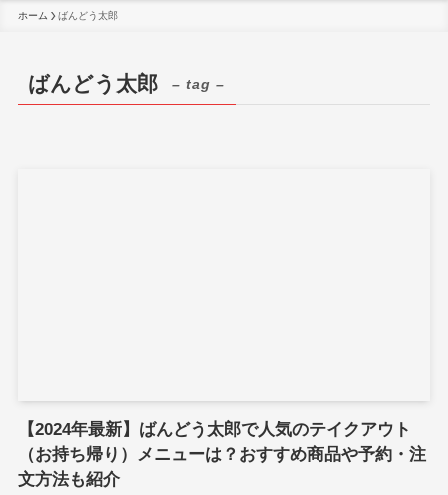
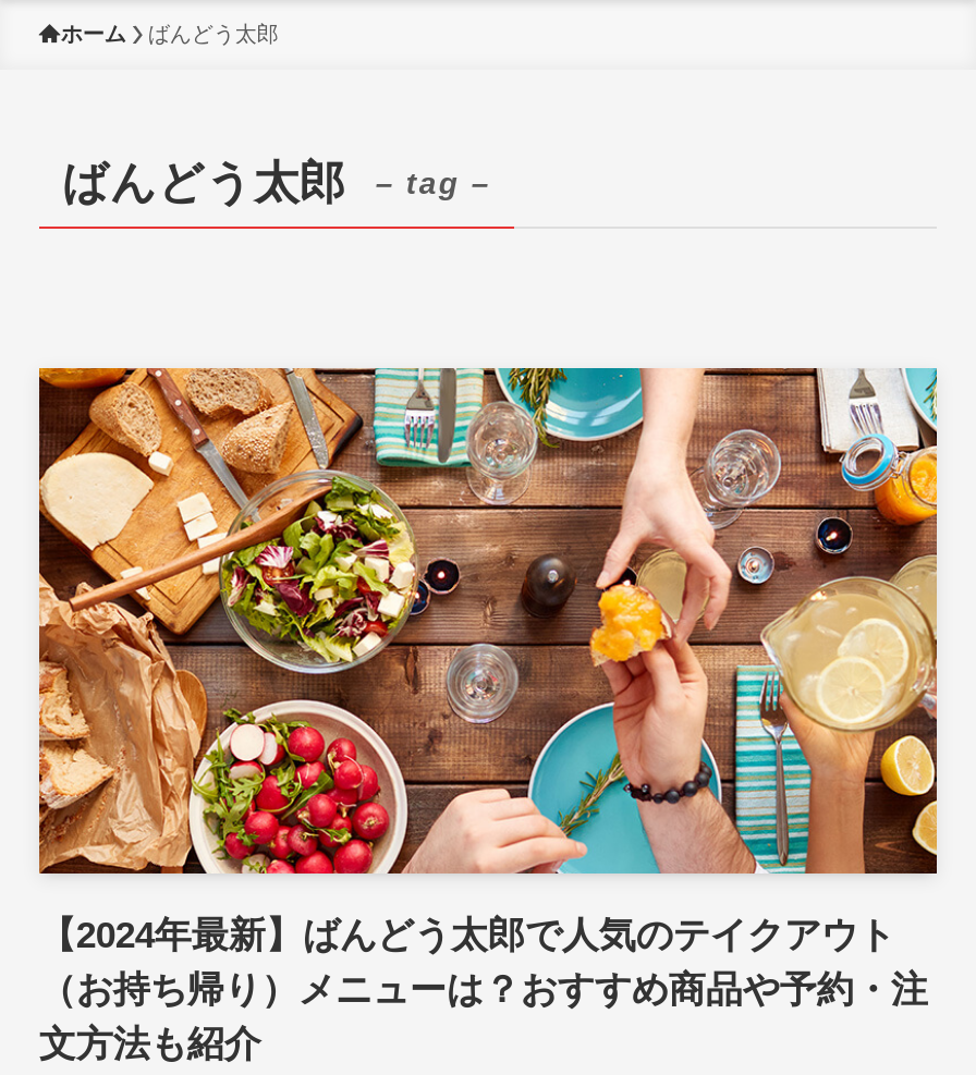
+ [image]
